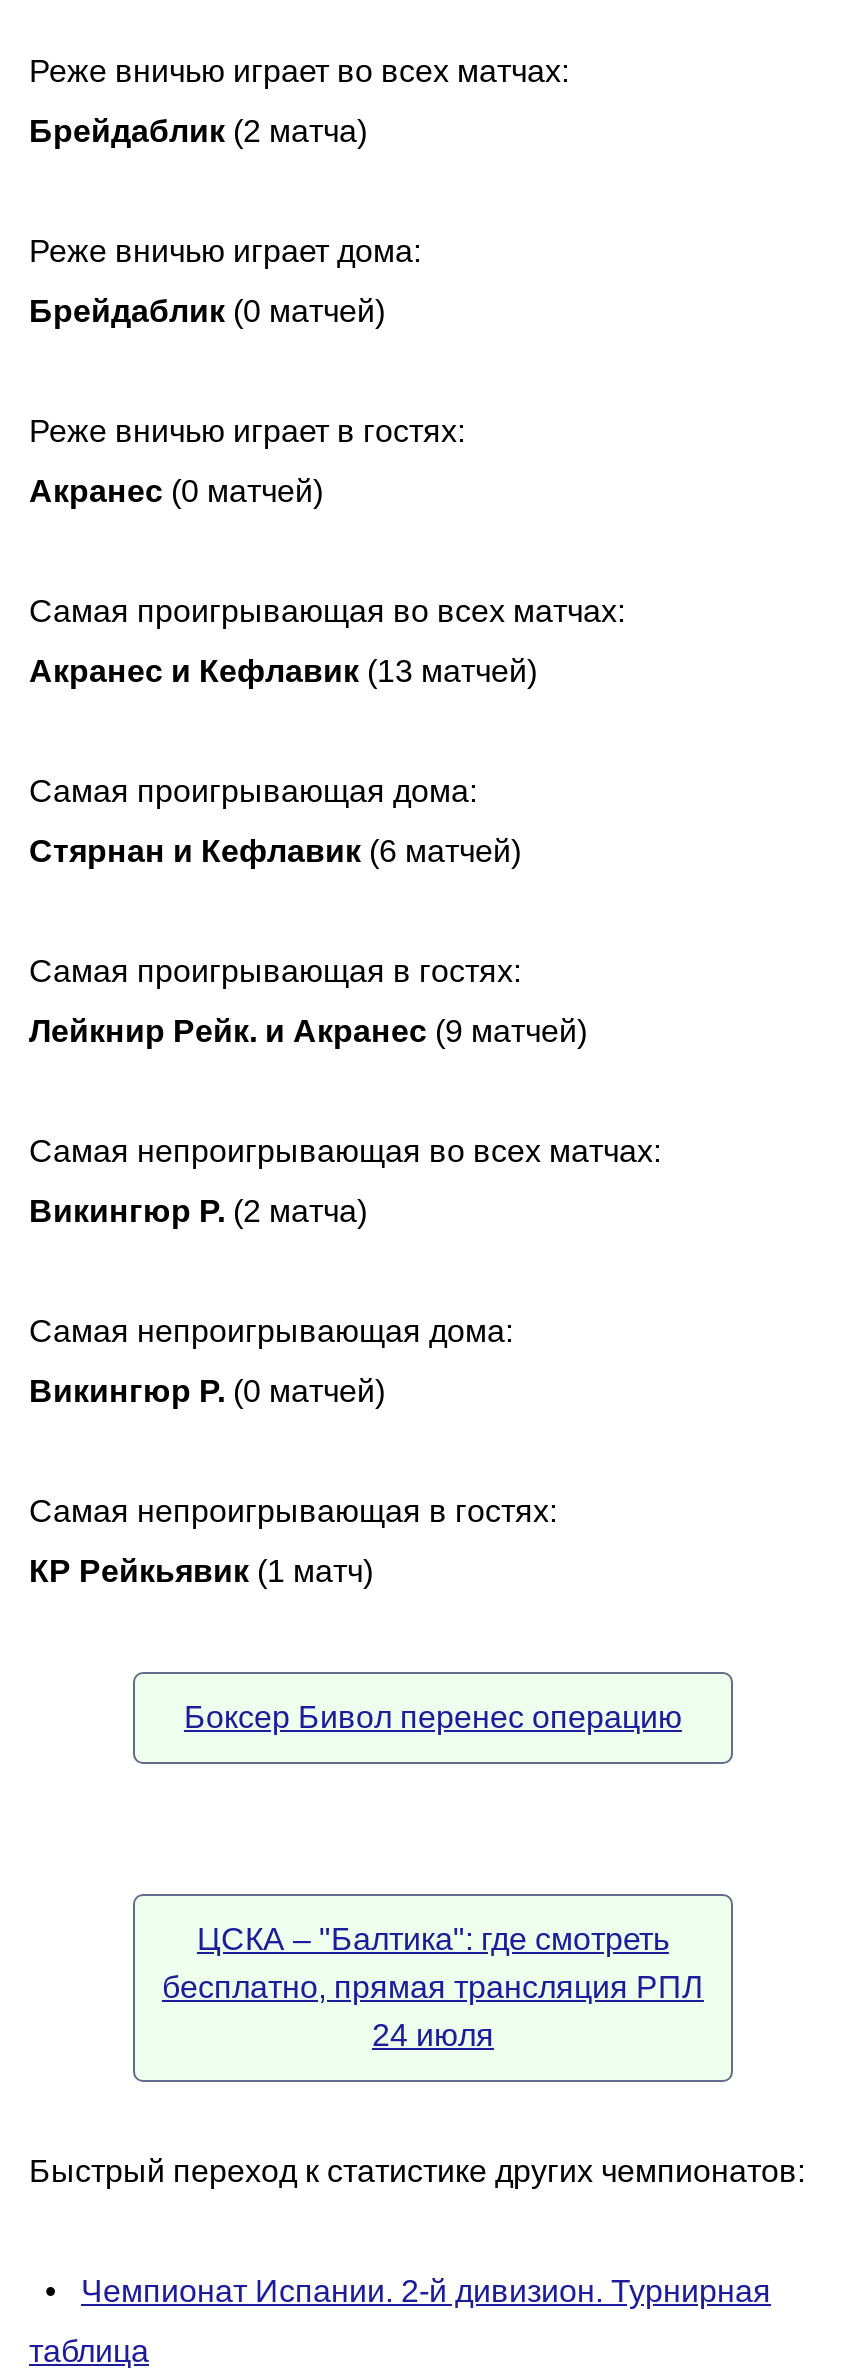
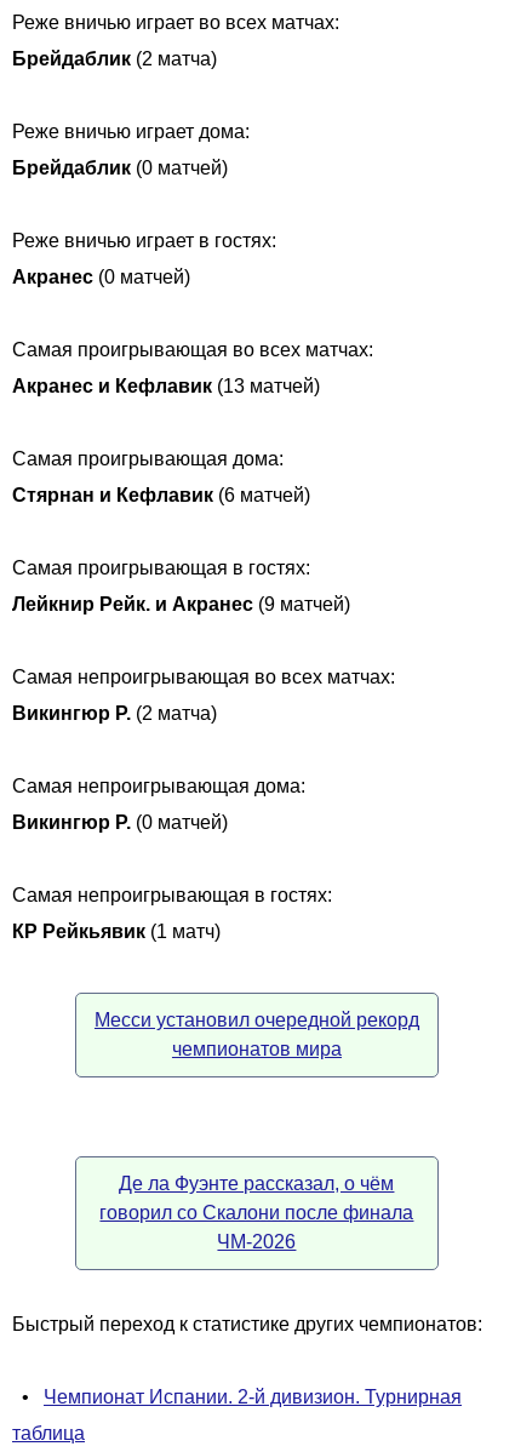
- Боксер Бивол перенес операцию
+ Месси установил очередной рекорд
+ чемпионатов мира

- ЦСКА – "Балтика": где смотреть
- бесплатно, прямая трансляция РПЛ
- 24 июля
+ Де ла Фуэнте рассказал, о чём
+ говорил со Скалони после финала
+ ЧМ-2026
